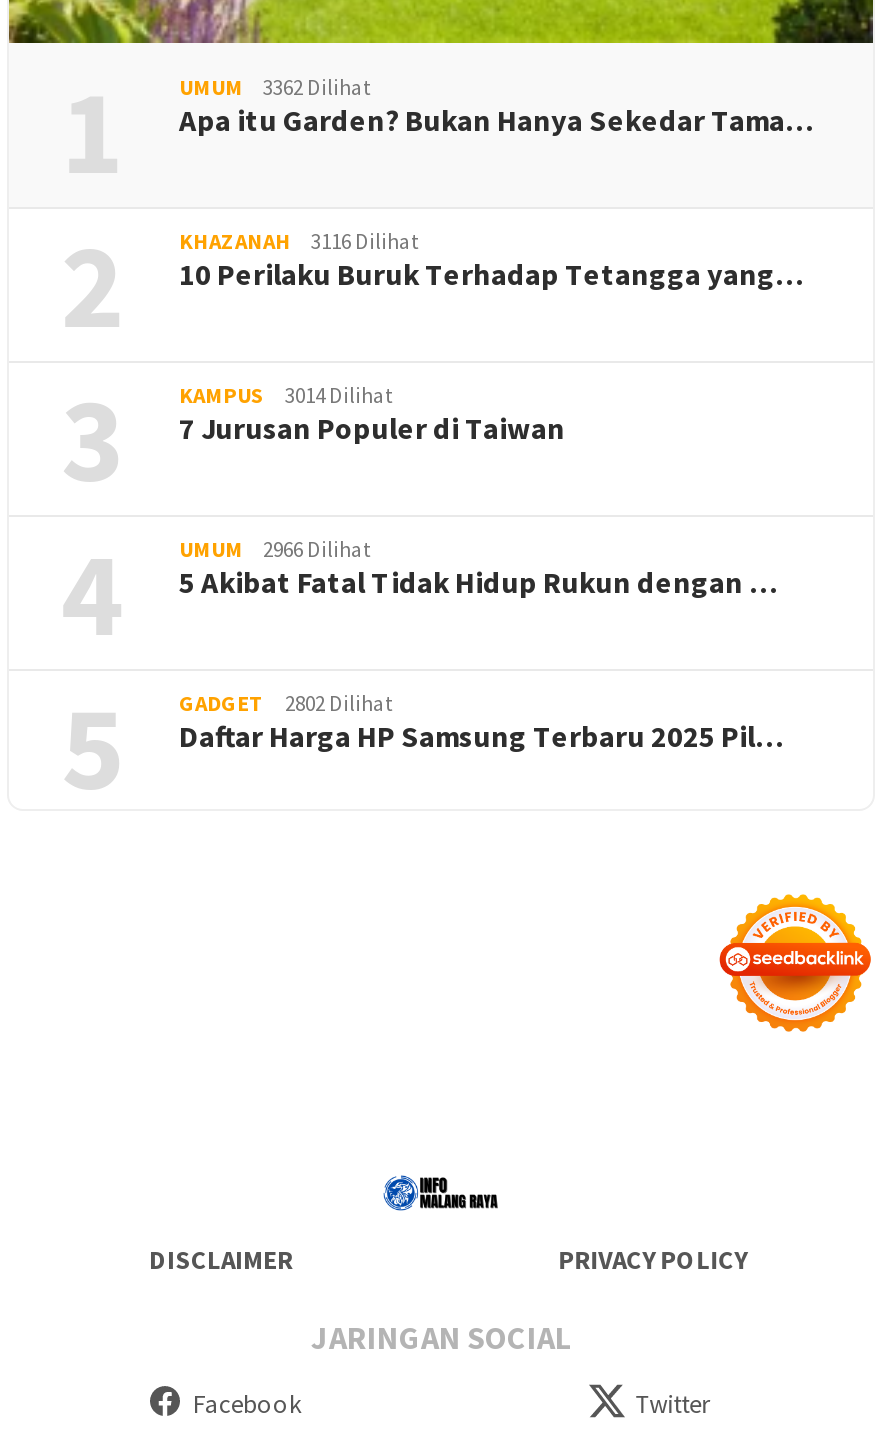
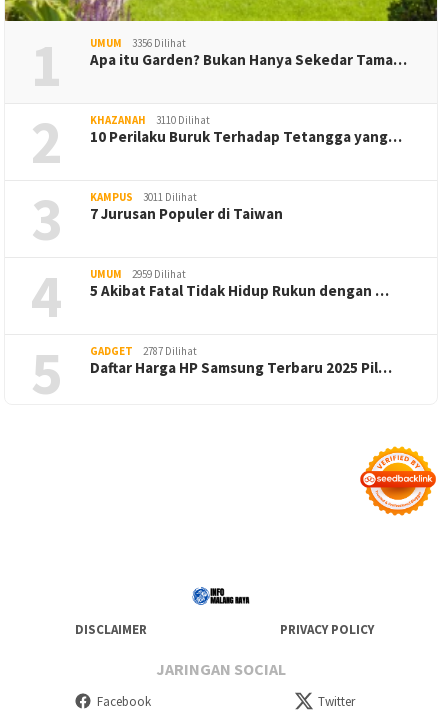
- UMUM 3362 Dilihat
+ UMUM 3356 Dilihat

- KHAZANAH 3116 Dilihat
+ KHAZANAH 3110 Dilihat

- KAMPUS 3014 Dilihat
+ KAMPUS 3011 Dilihat

- UMUM 2966 Dilihat
+ UMUM 2959 Dilihat

- GADGET 2802 Dilihat
+ GADGET 2787 Dilihat
